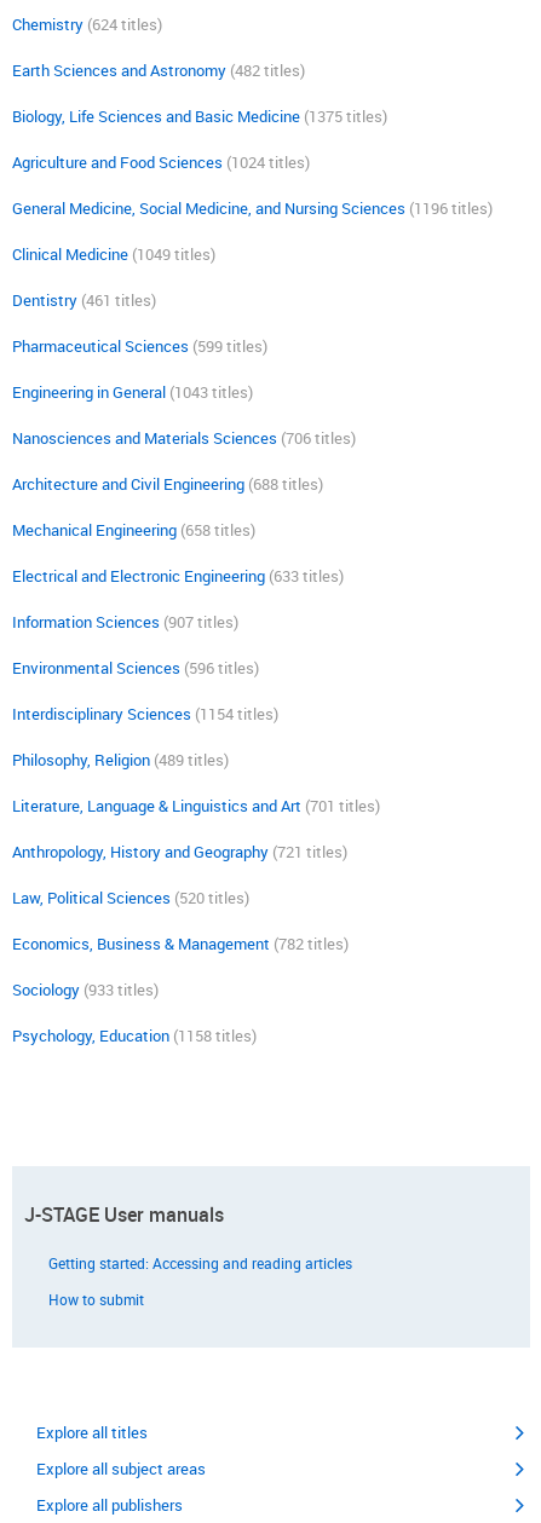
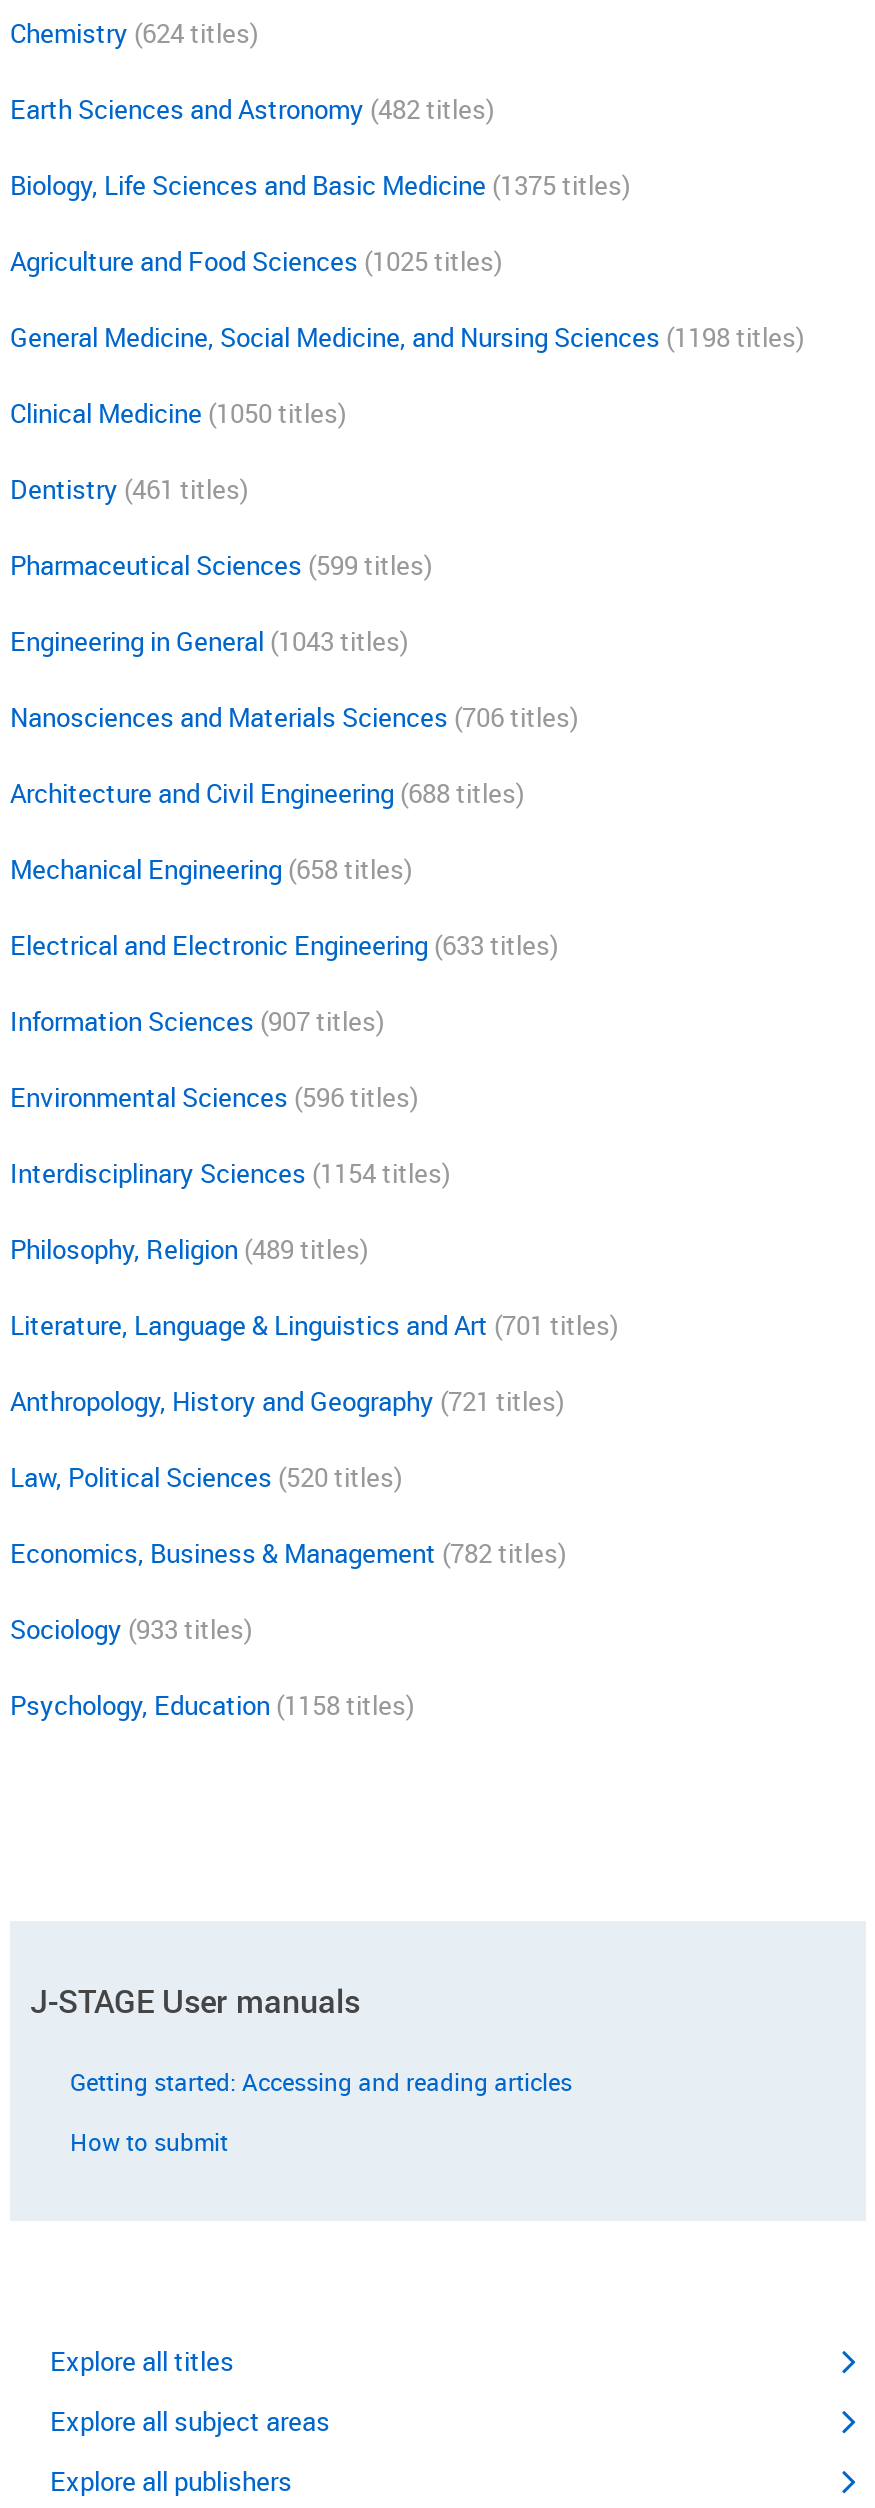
- Agriculture and Food Sciences (1024 titles)
+ Agriculture and Food Sciences (1025 titles)

- General Medicine, Social Medicine, and Nursing Sciences (1196 titles)
+ General Medicine, Social Medicine, and Nursing Sciences (1198 titles)

- Clinical Medicine (1049 titles)
+ Clinical Medicine (1050 titles)
